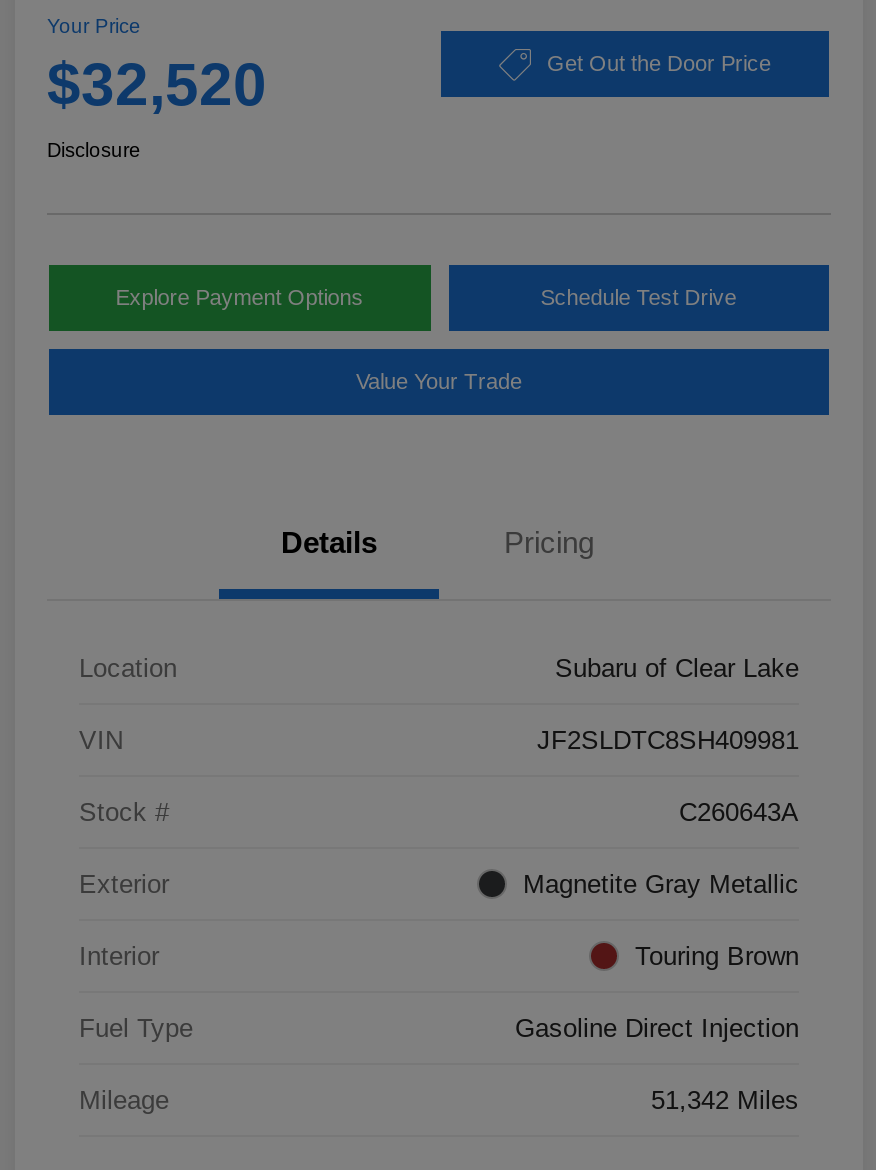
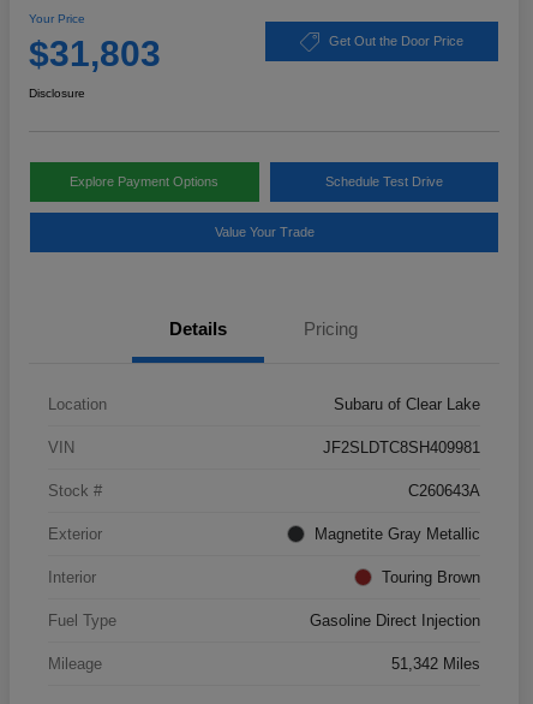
- $32,520
+ $31,803
